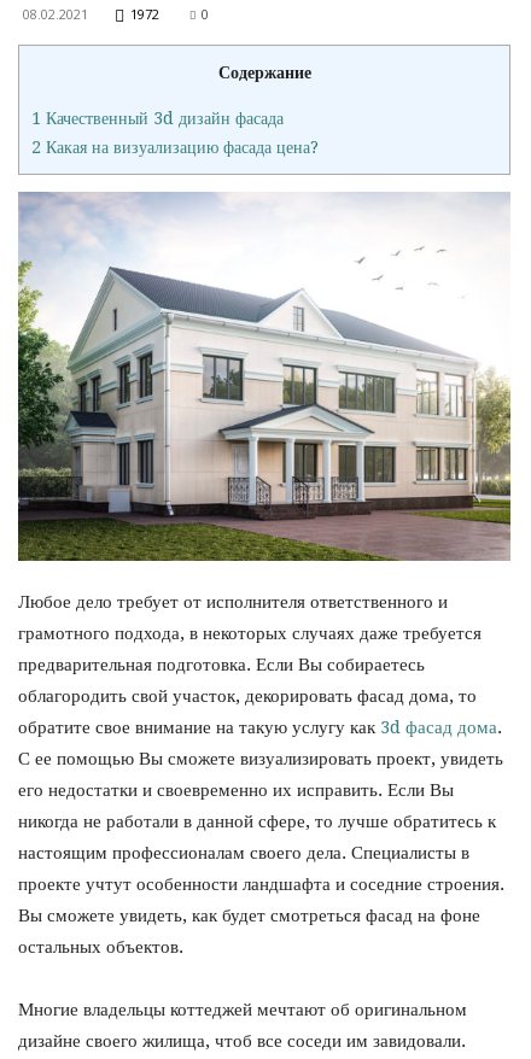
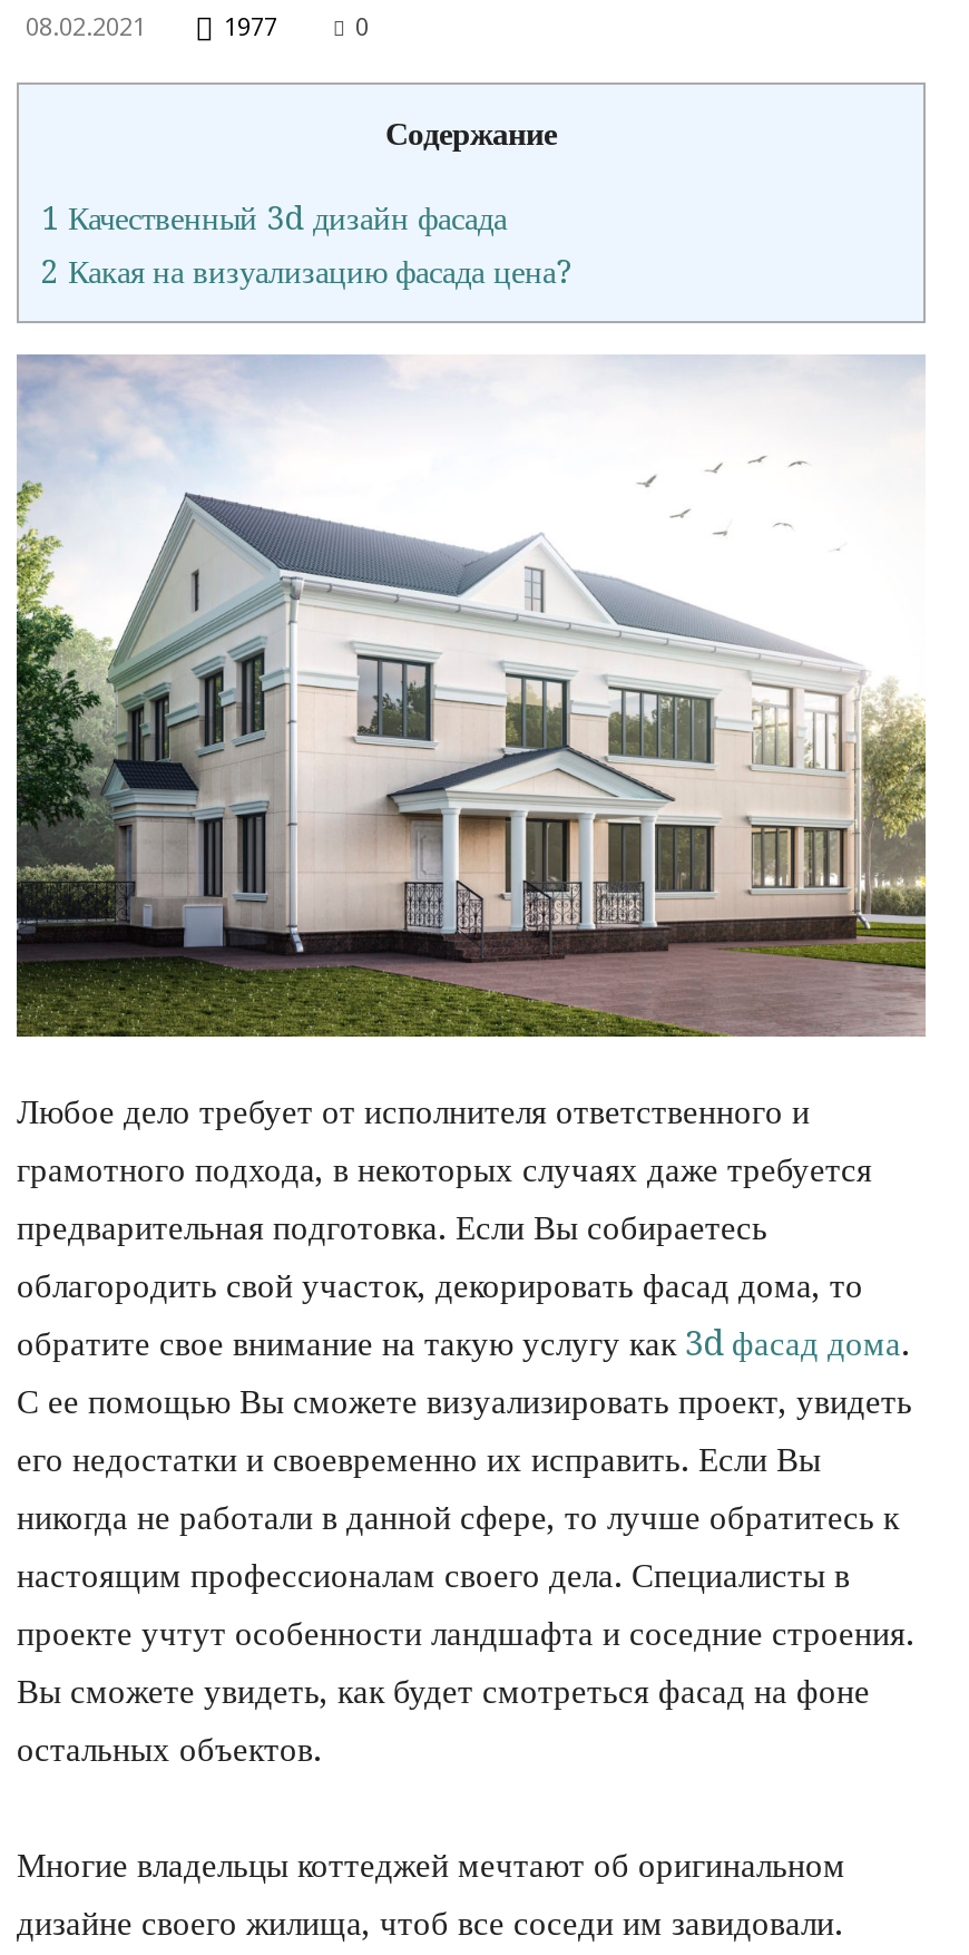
- 1972
+ 1977
